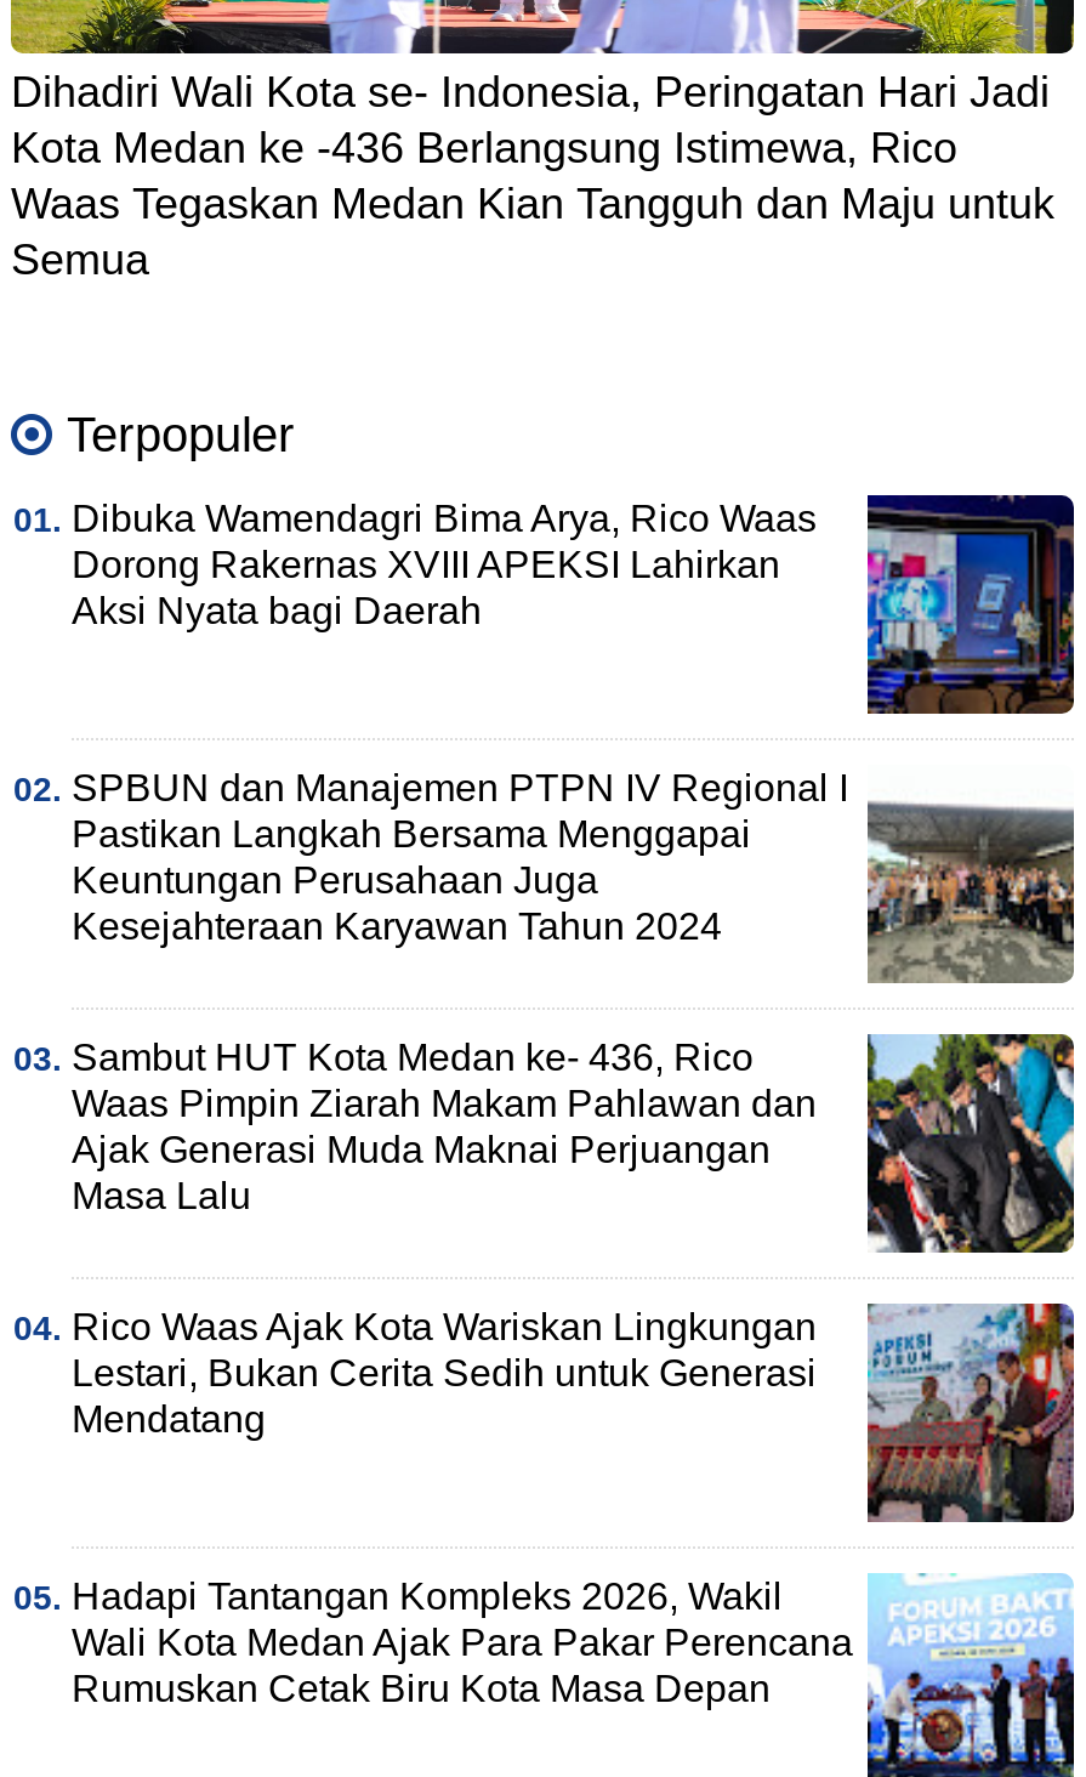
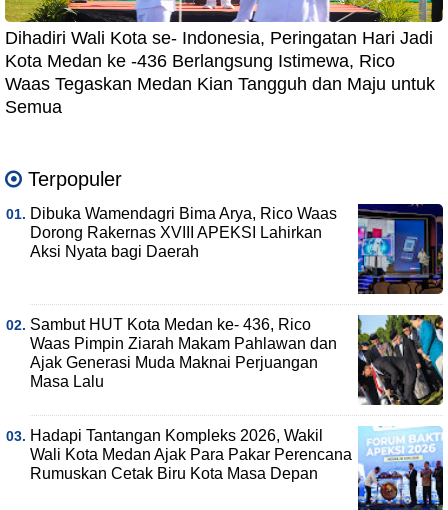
- [image]
- SPBUN dan Manajemen PTPN IV Regional I
- Pastikan Langkah Bersama Menggapai
- Keuntungan Perusahaan Juga
- Kesejahteraan Karyawan Tahun 2024

- [image]
- Rico Waas Ajak Kota Wariskan Lingkungan
- Lestari, Bukan Cerita Sedih untuk Generasi
- Mendatang
